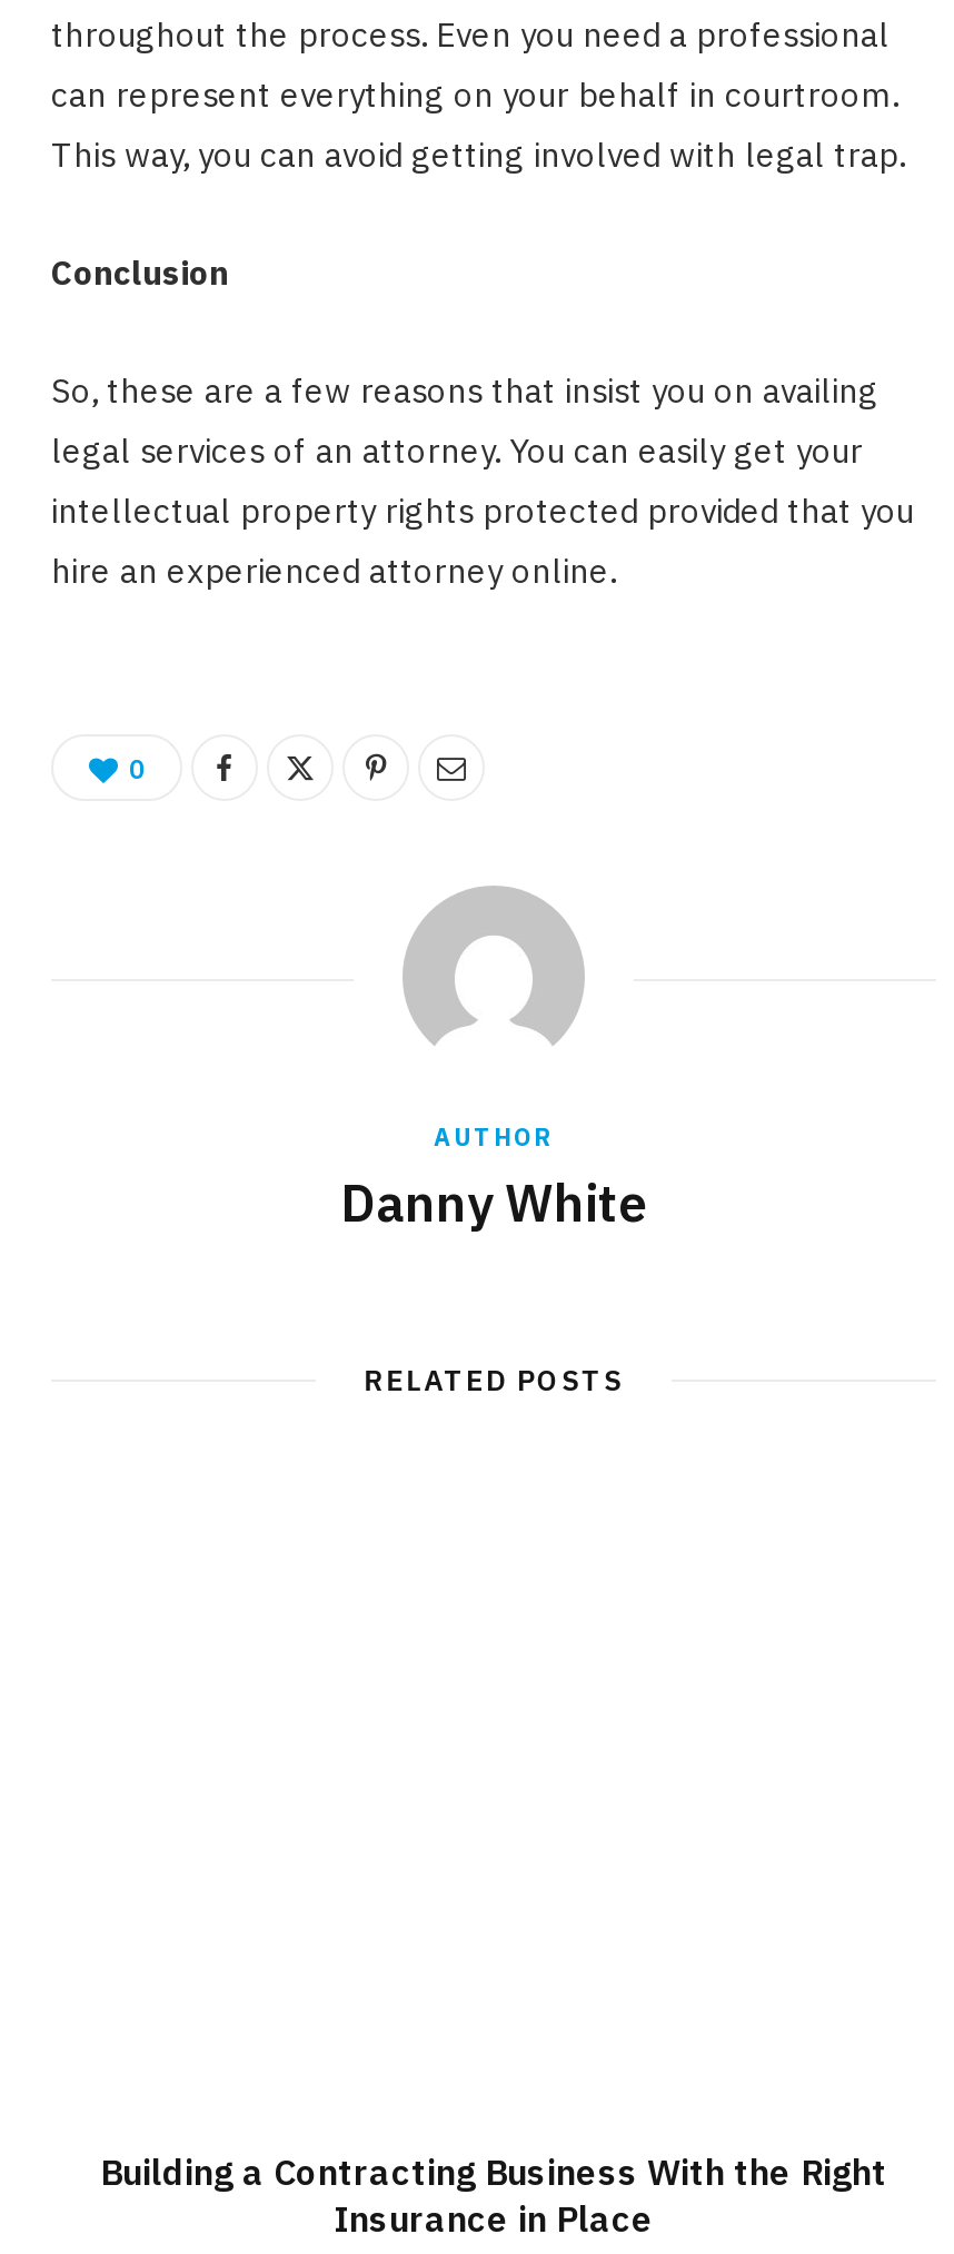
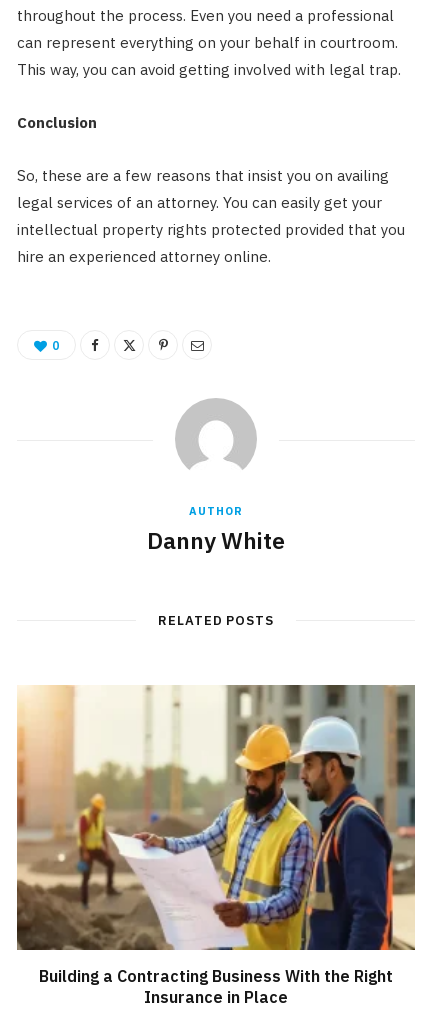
+ [image]
